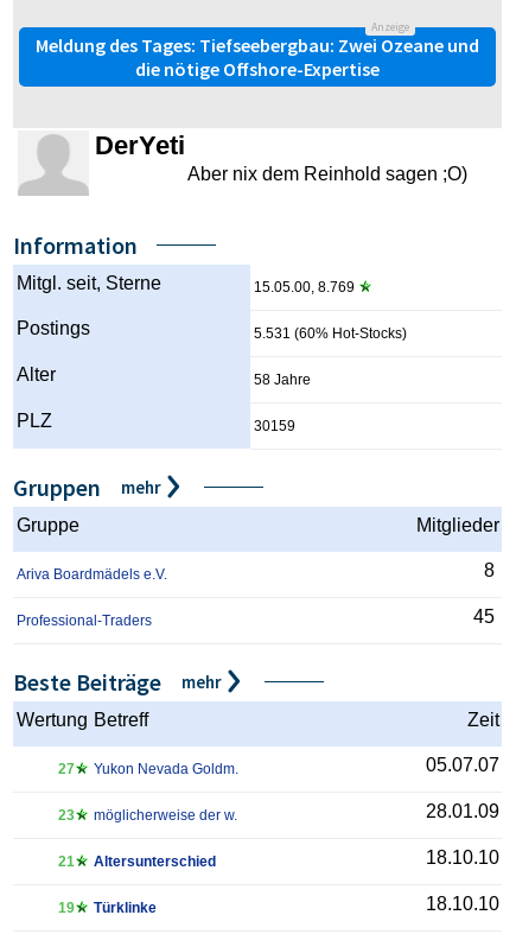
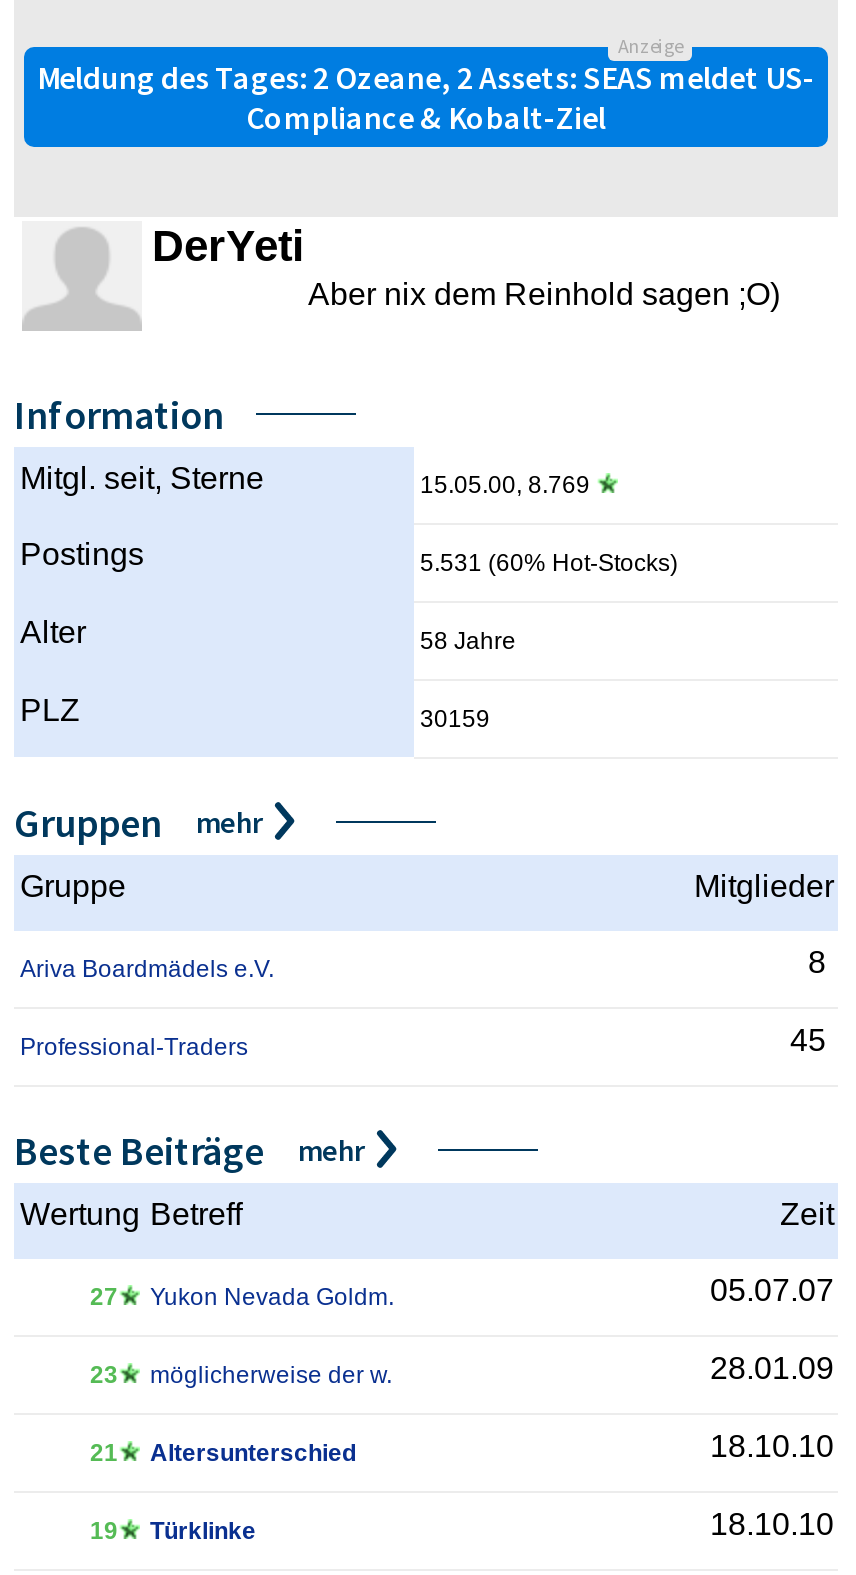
- Meldung des Tages: Tiefseebergbau: Zwei Ozeane und
- die nötige Offshore-Expertise
+ Meldung des Tages: 2 Ozeane, 2 Assets: SEAS meldet US-
+ Compliance & Kobalt-Ziel
